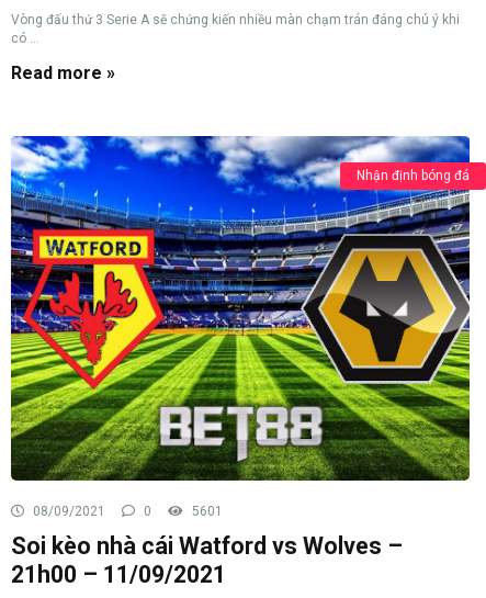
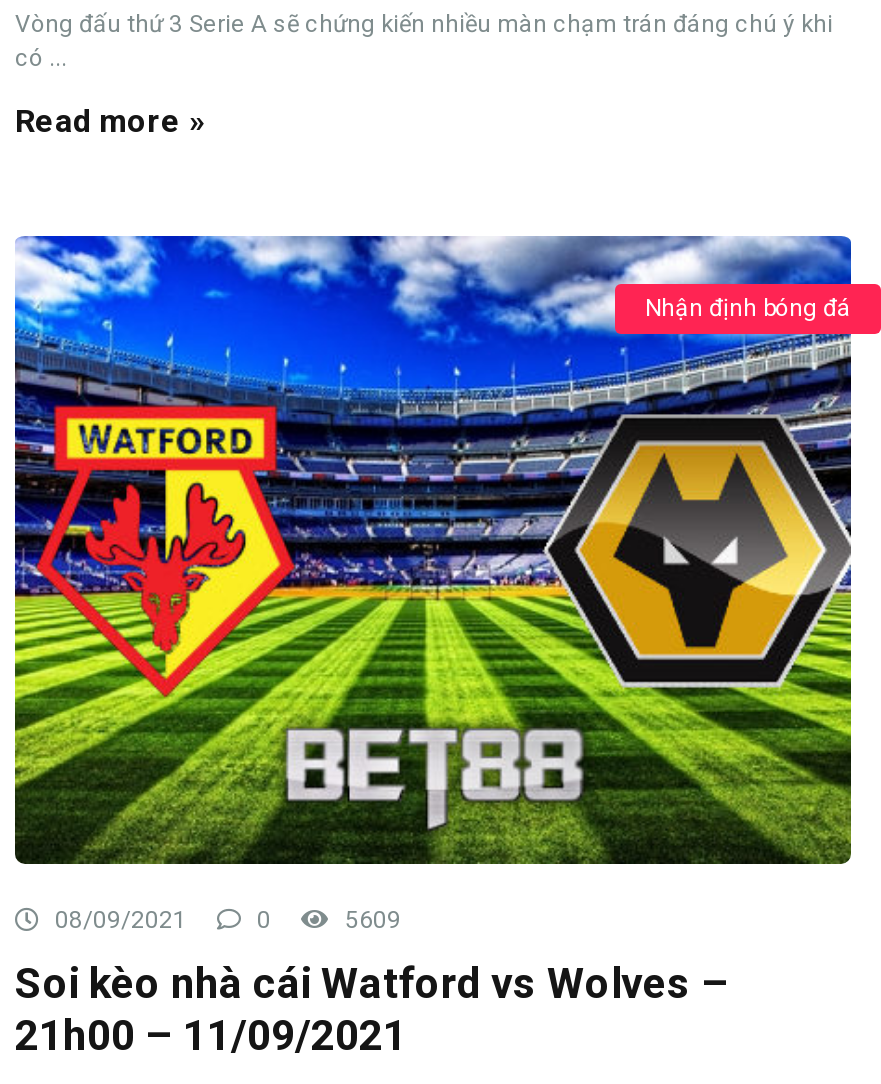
- 5601
+ 5609
